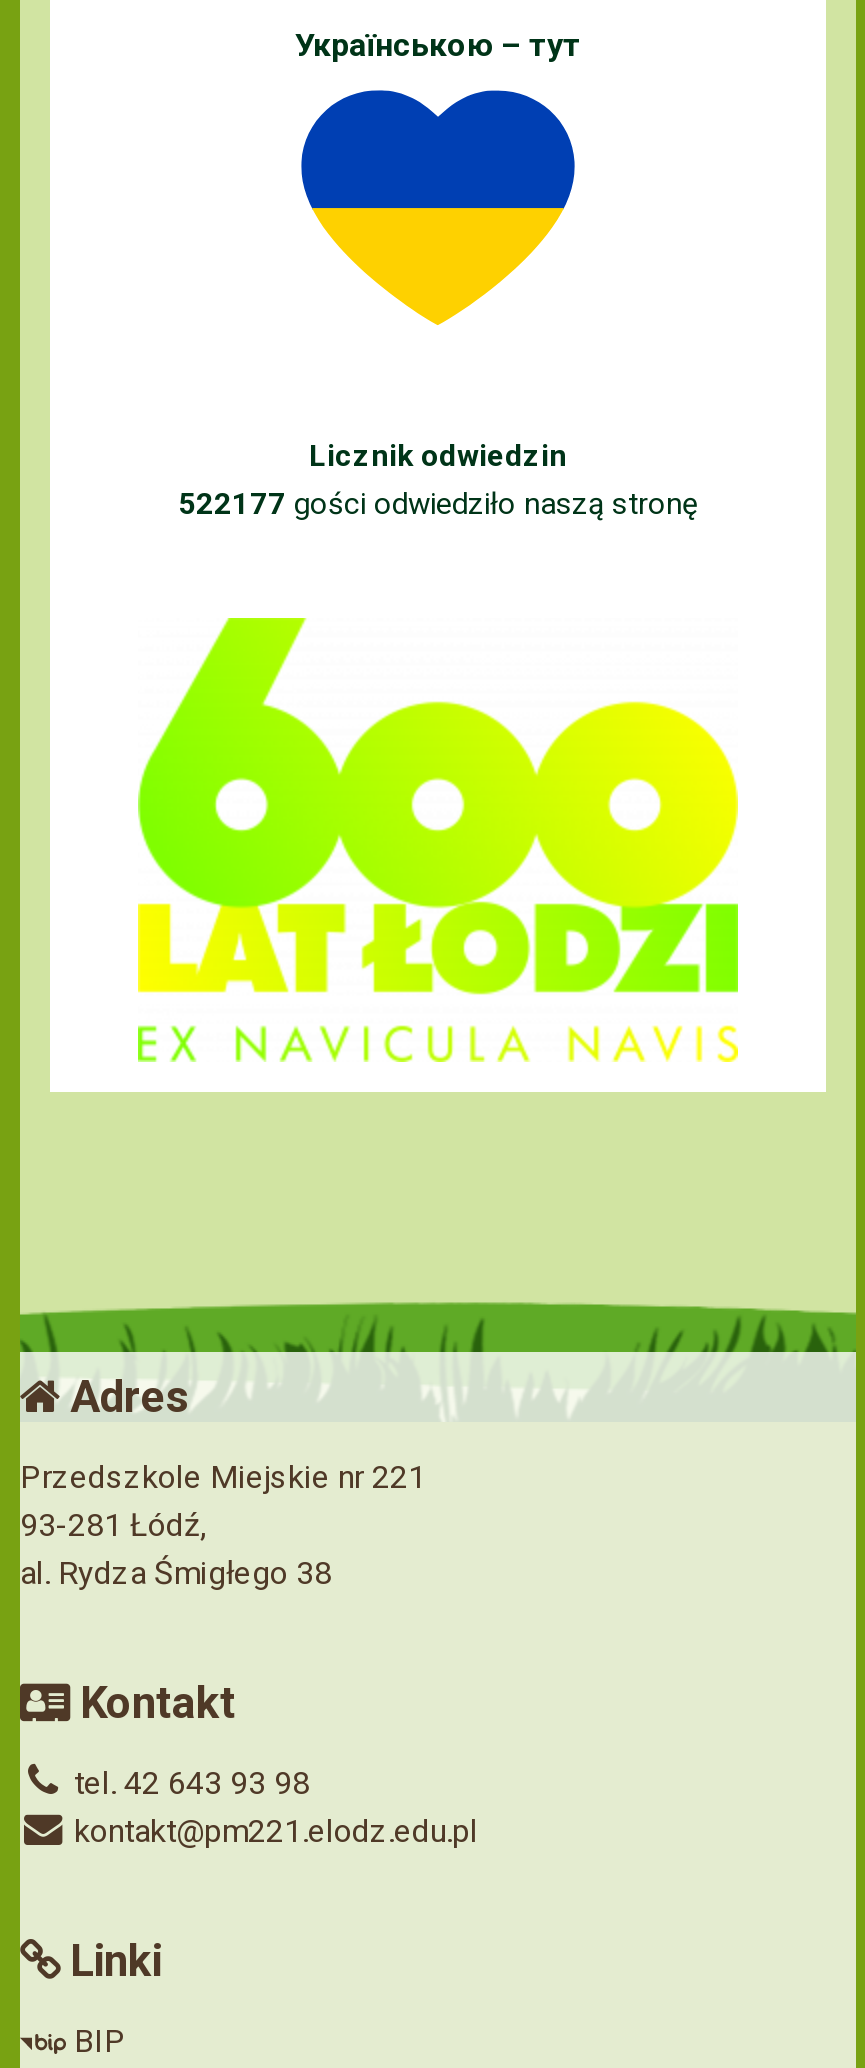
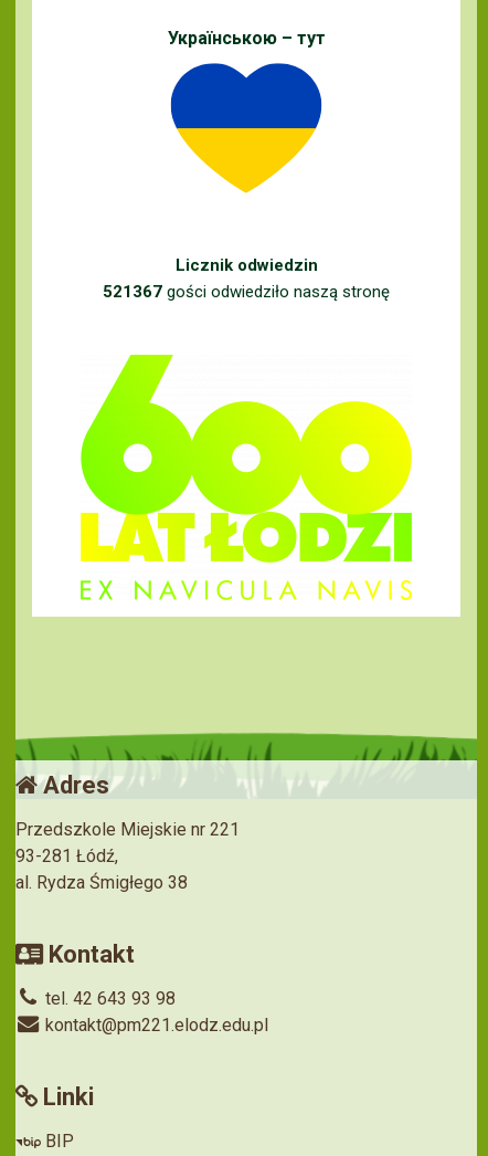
- 522177 gości odwiedziło naszą stronę
+ 521367 gości odwiedziło naszą stronę
